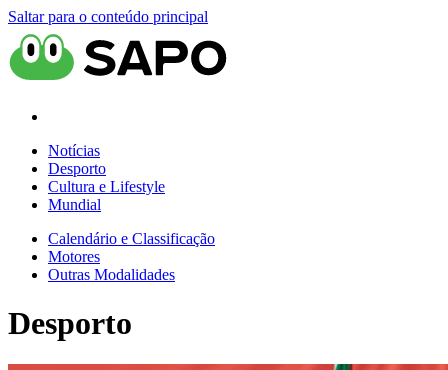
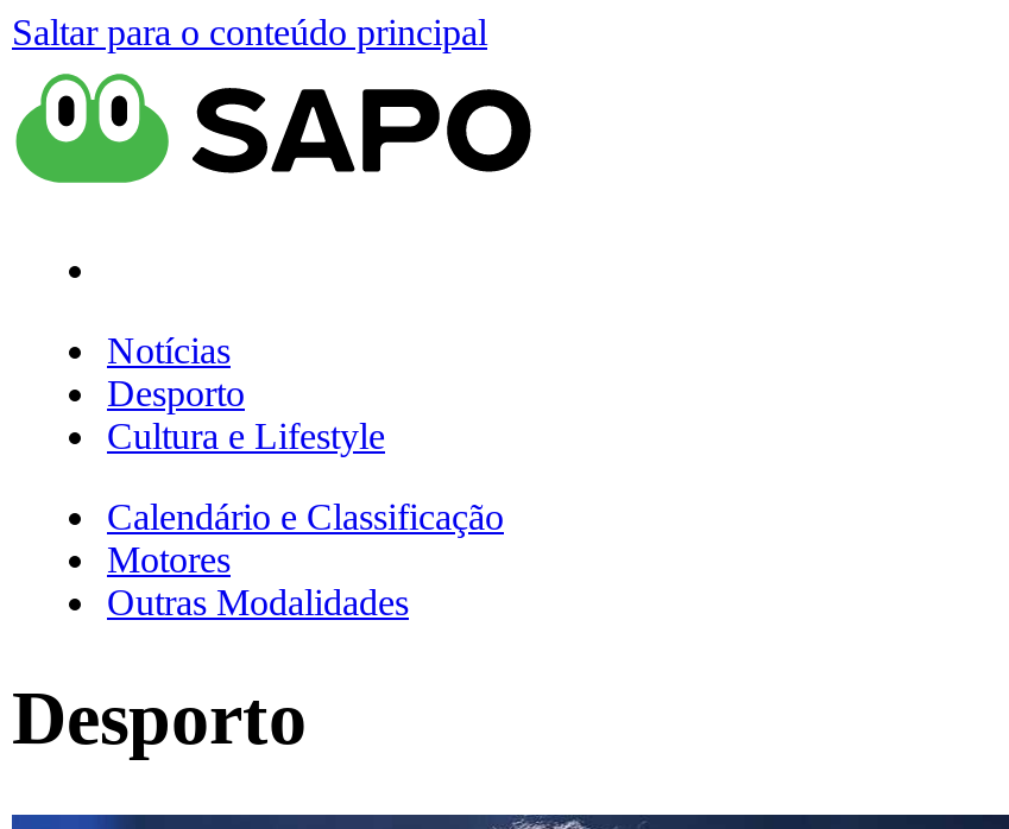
- Mundial
